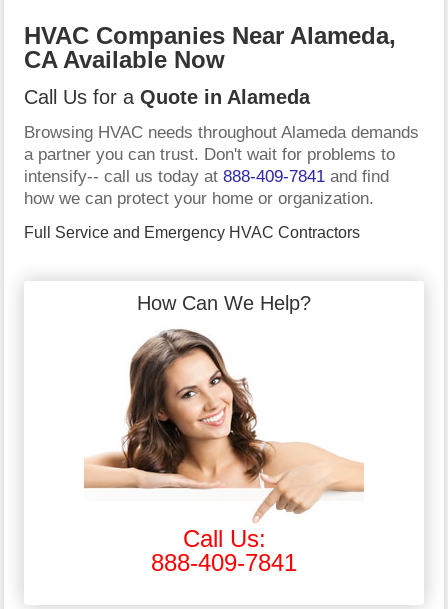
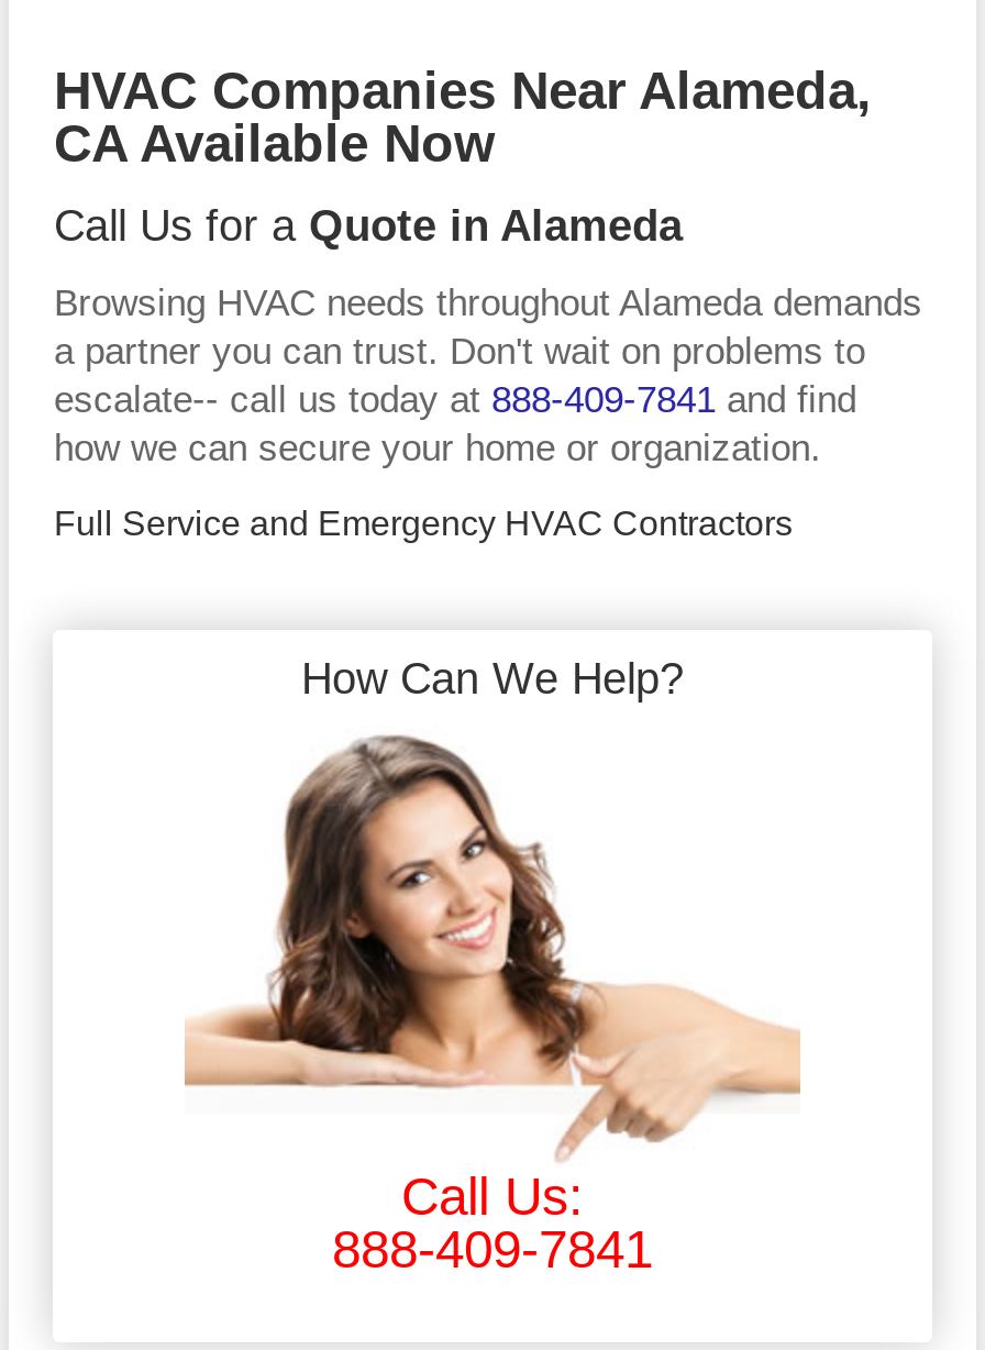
- a partner you can trust. Don't wait for problems to
+ a partner you can trust. Don't wait on problems to

- intensify-- call us today at 888-409-7841 and find
+ escalate-- call us today at 888-409-7841 and find

- how we can protect your home or organization.
+ how we can secure your home or organization.
